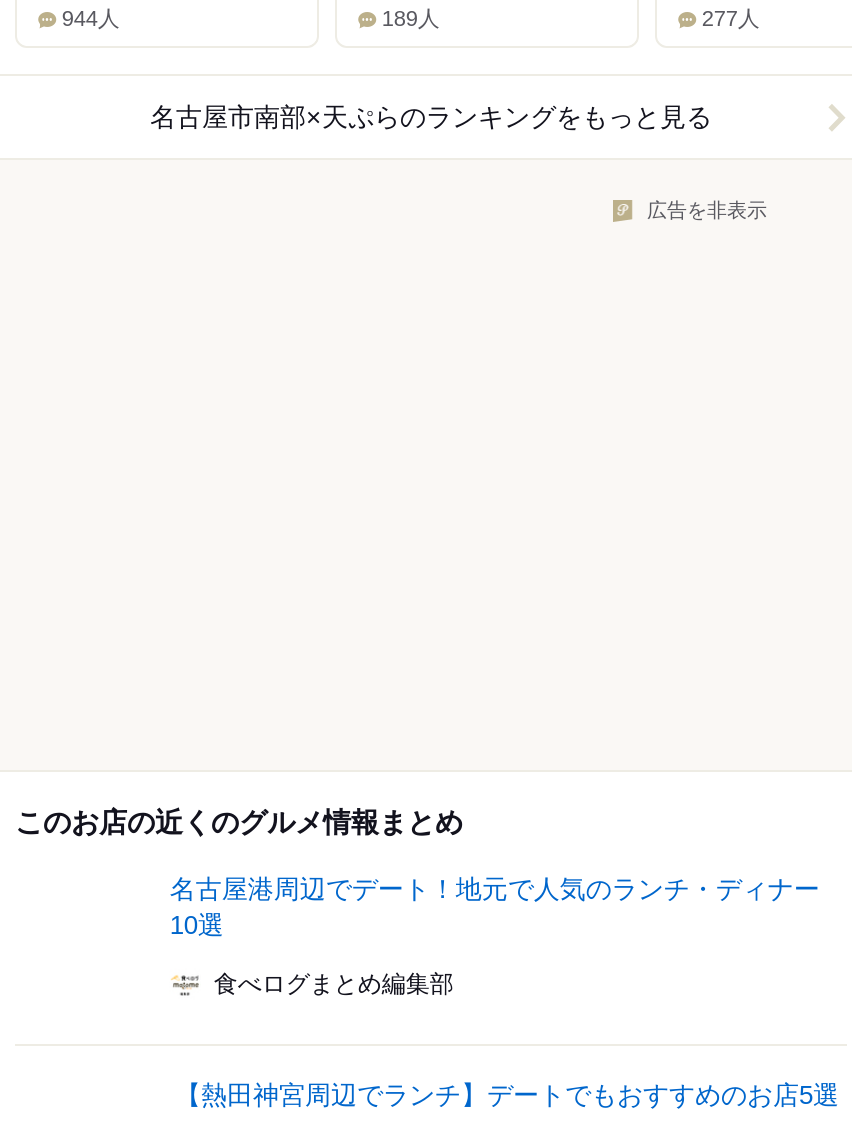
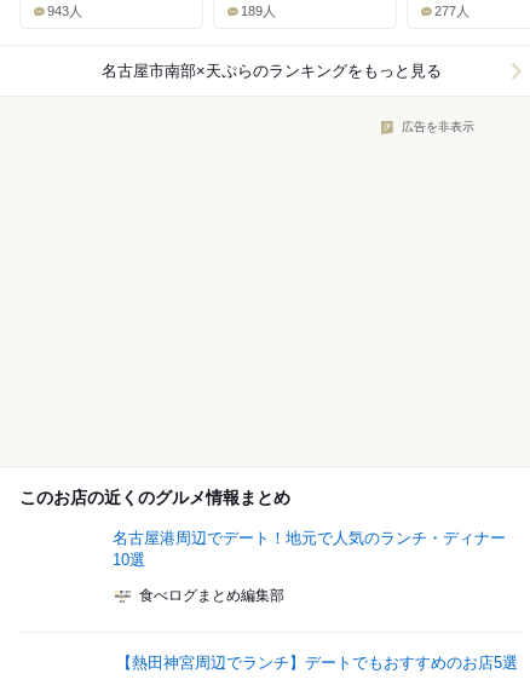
- 944人
+ 943人
